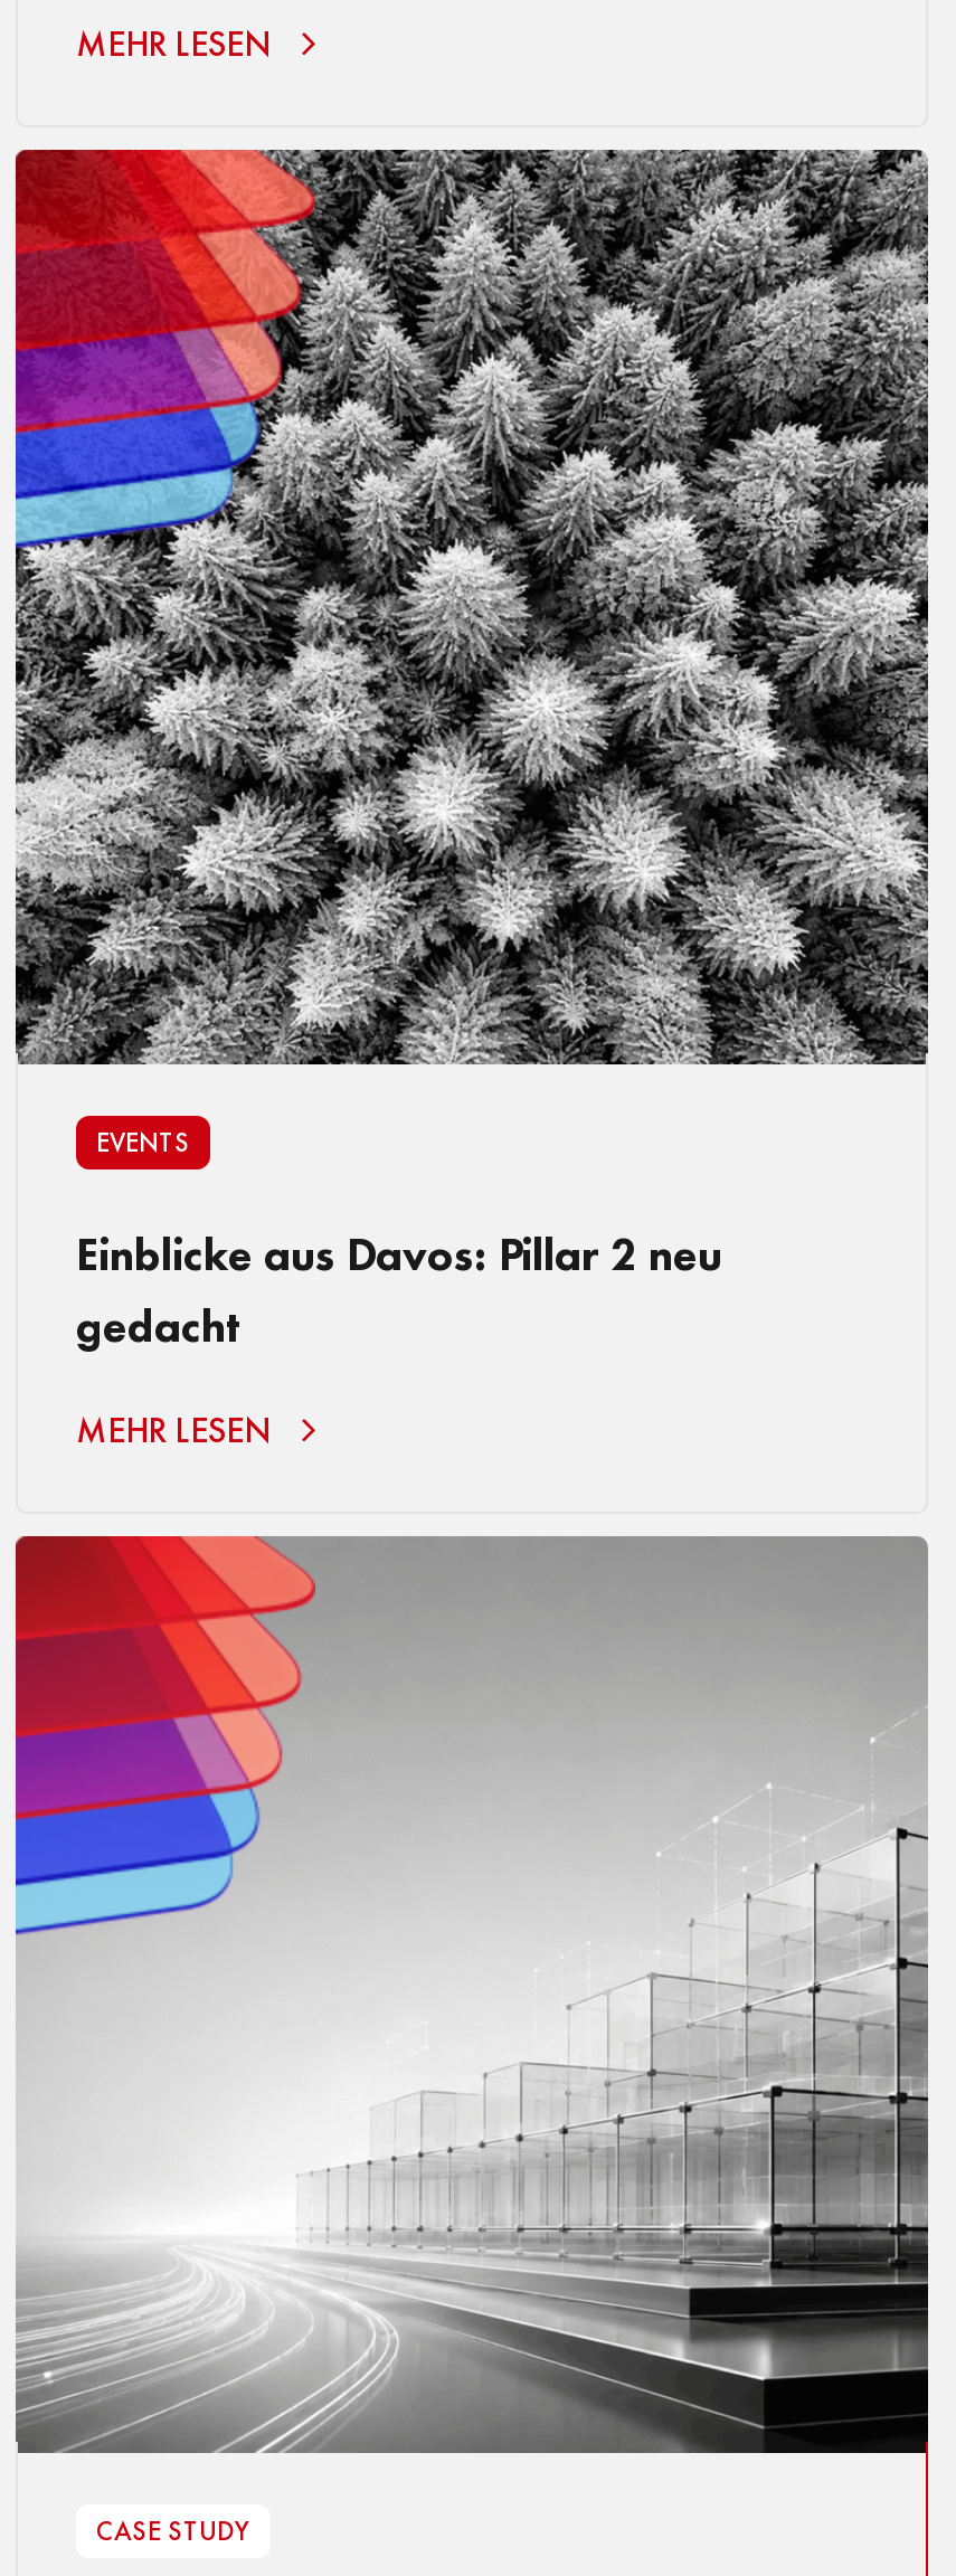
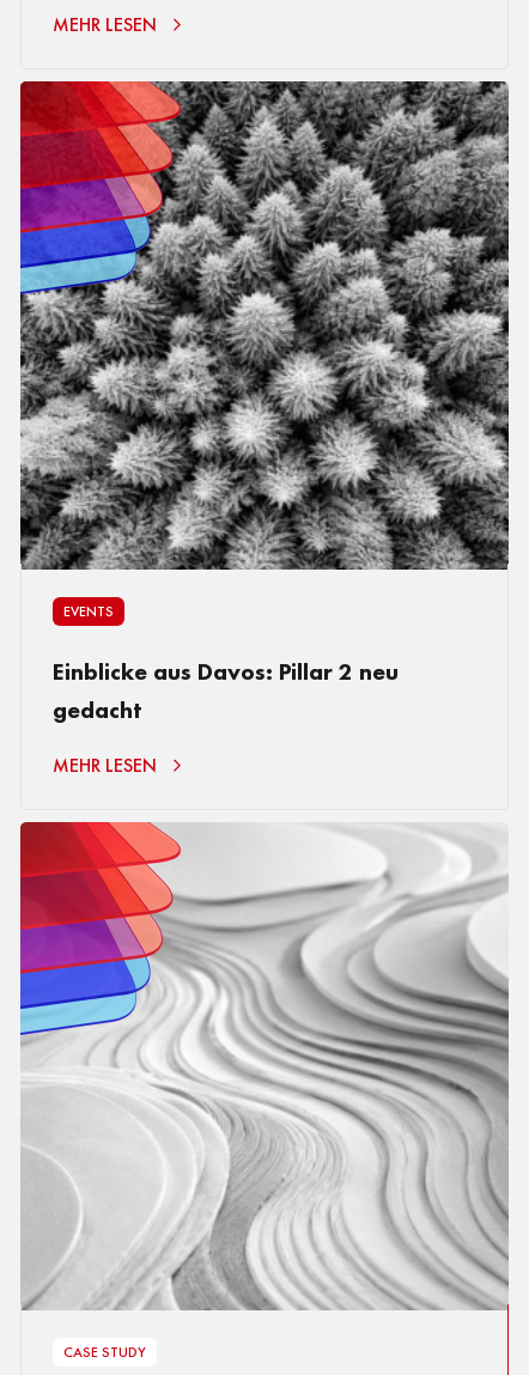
- [image]
+ [image]
